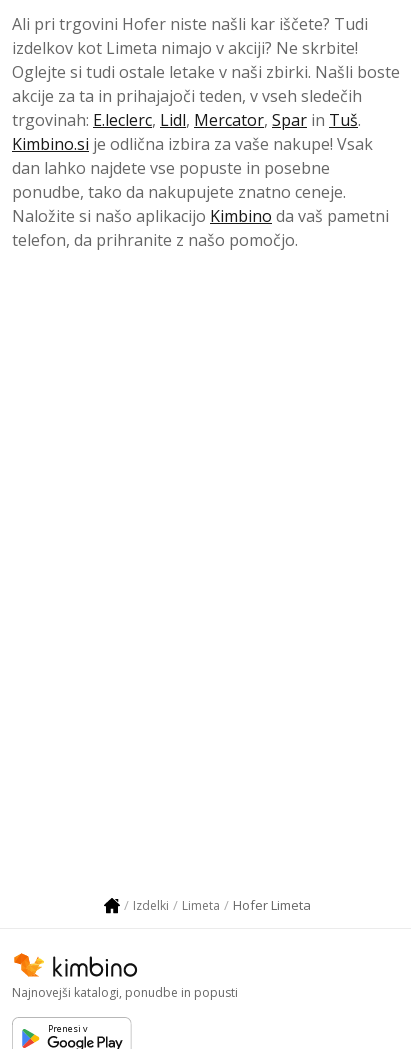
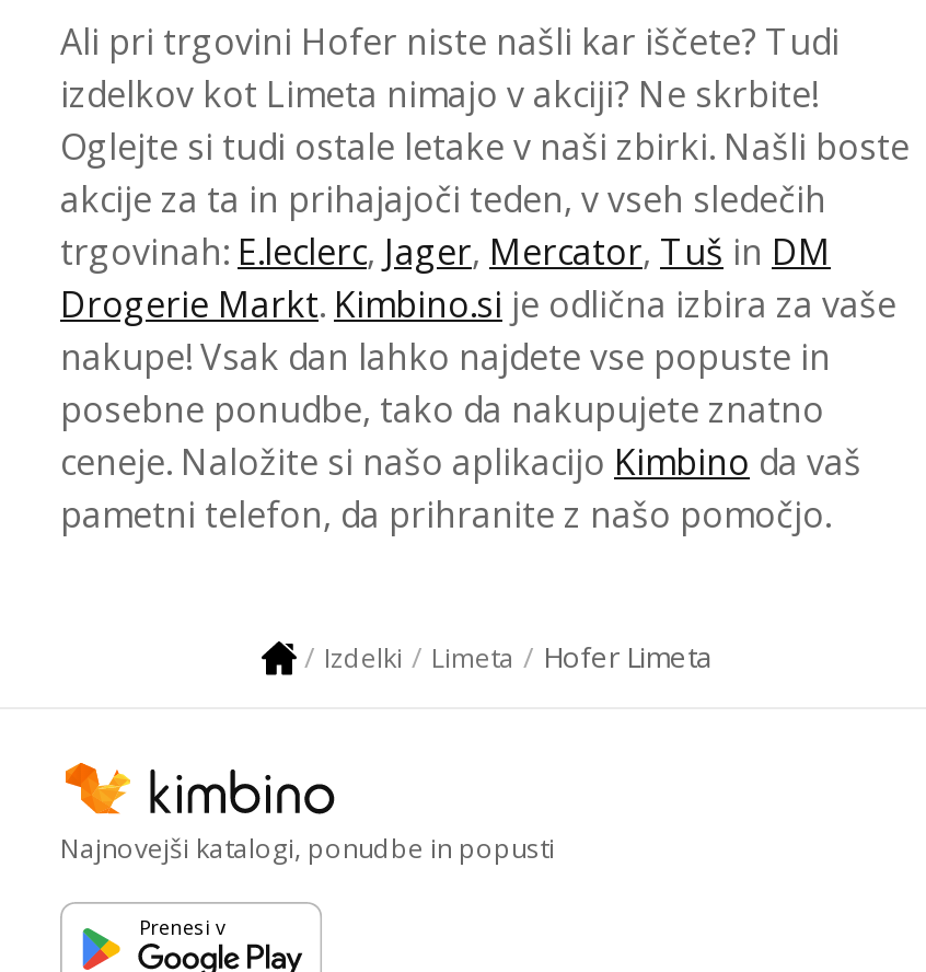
- trgovinah: E.leclerc, Lidl, Mercator, Spar in Tuš.
- Kimbino.si je odlična izbira za vaše nakupe! Vsak
- dan lahko najdete vse popuste in posebne
- ponudbe, tako da nakupujete znatno ceneje.
- Naložite si našo aplikacijo Kimbino da vaš pametni
- telefon, da prihranite z našo pomočjo.
+ trgovinah: E.leclerc, Jager, Mercator, Tuš in DM
+ Drogerie Markt. Kimbino.si je odlična izbira za vaše
+ nakupe! Vsak dan lahko najdete vse popuste in
+ posebne ponudbe, tako da nakupujete znatno
+ ceneje. Naložite si našo aplikacijo Kimbino da vaš
+ pametni telefon, da prihranite z našo pomočjo.
